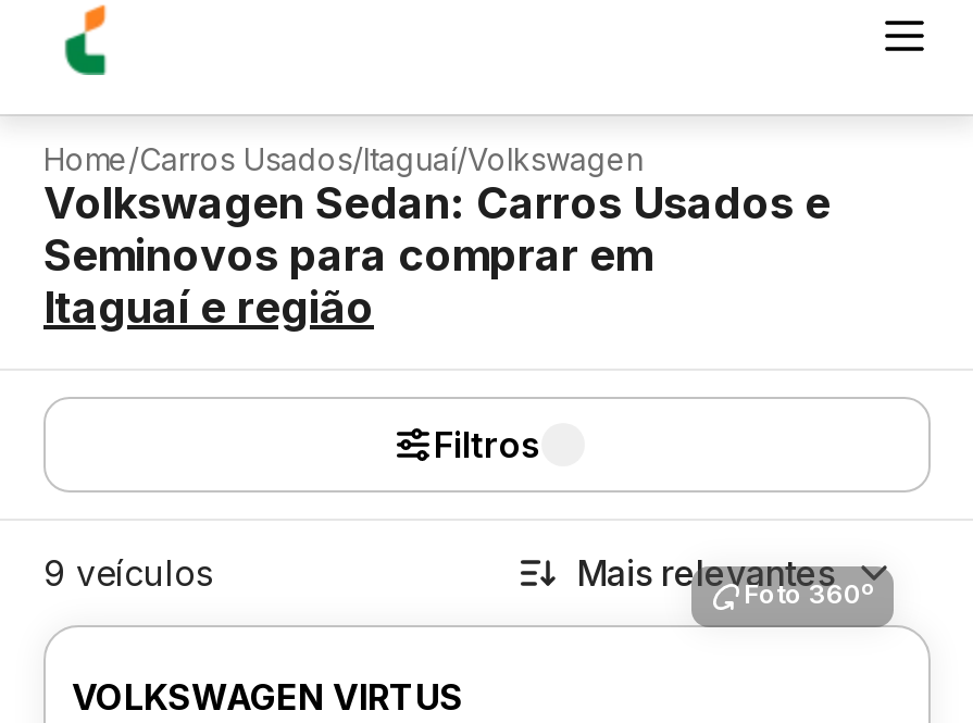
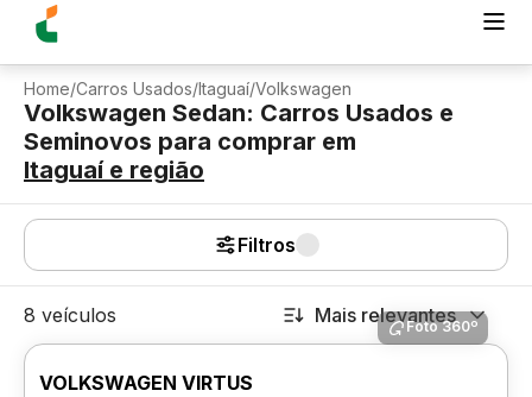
- 9 veículos
+ 8 veículos
